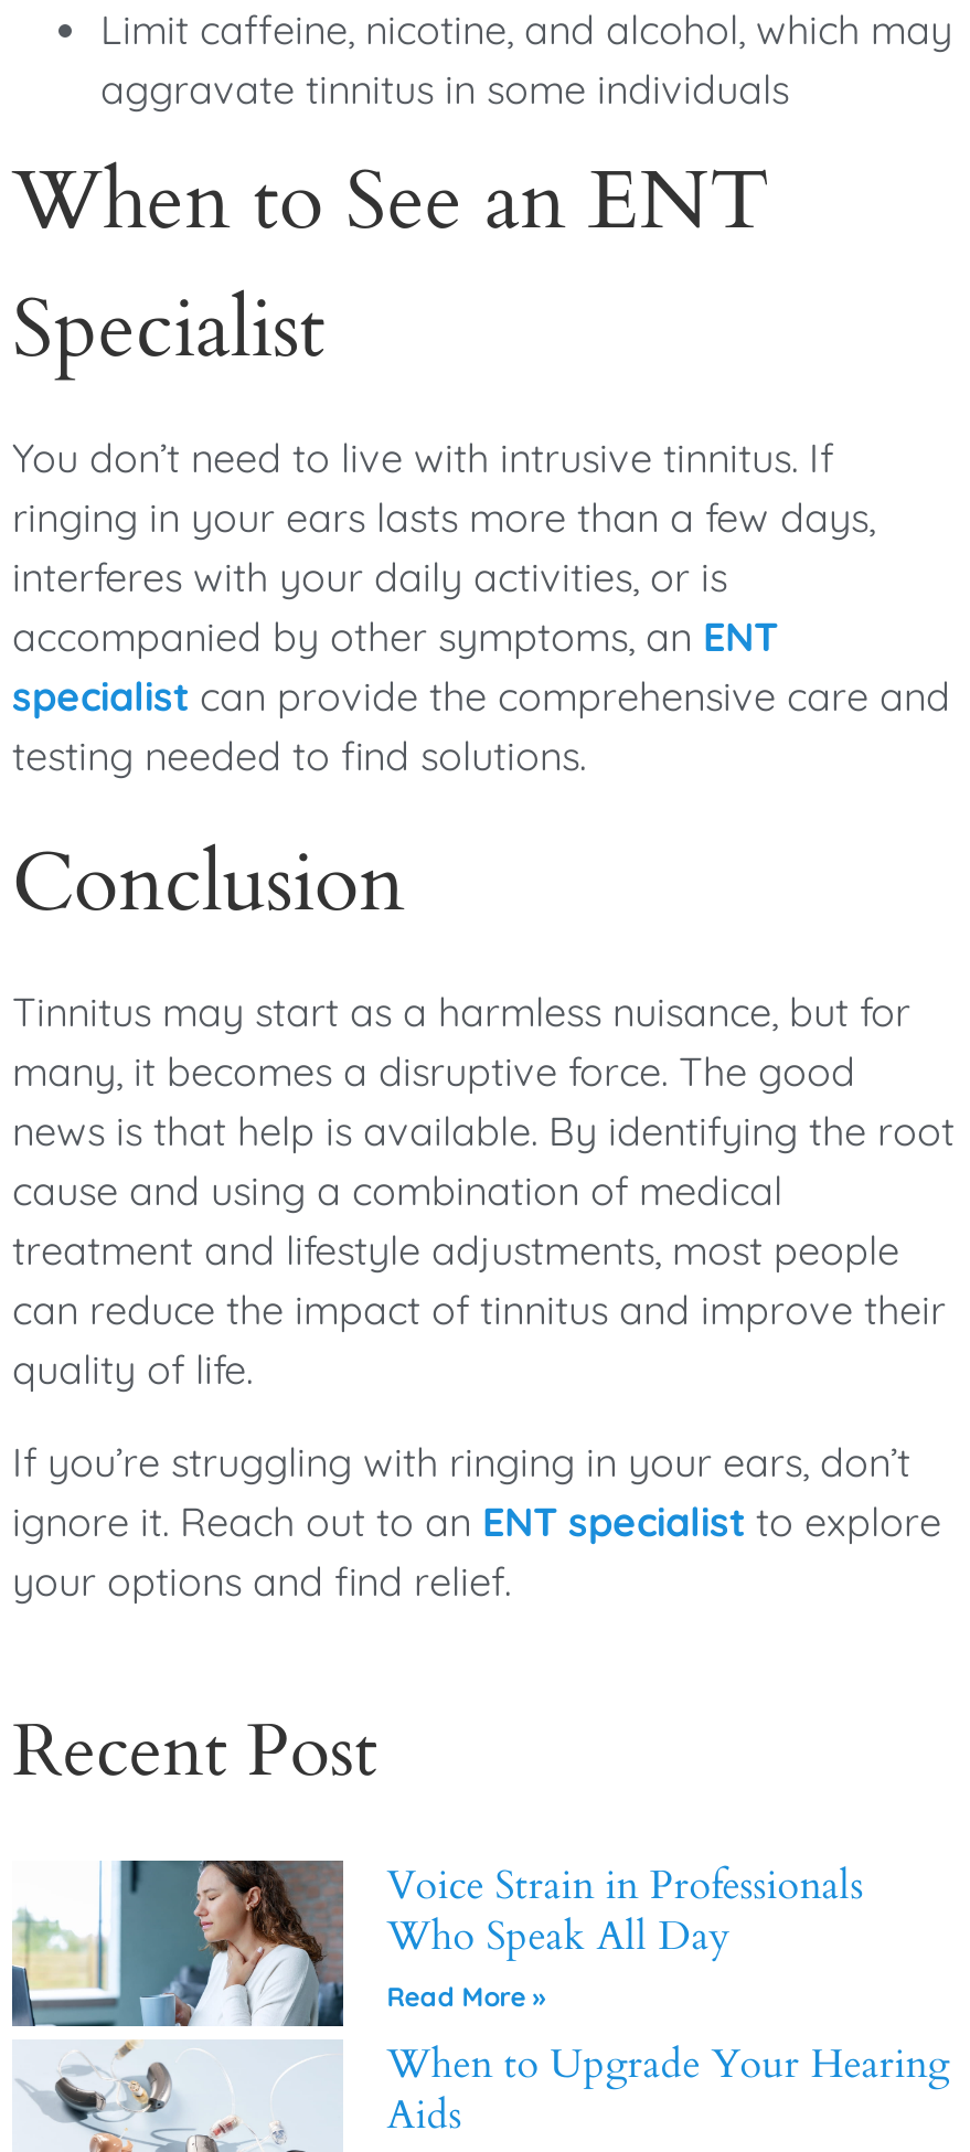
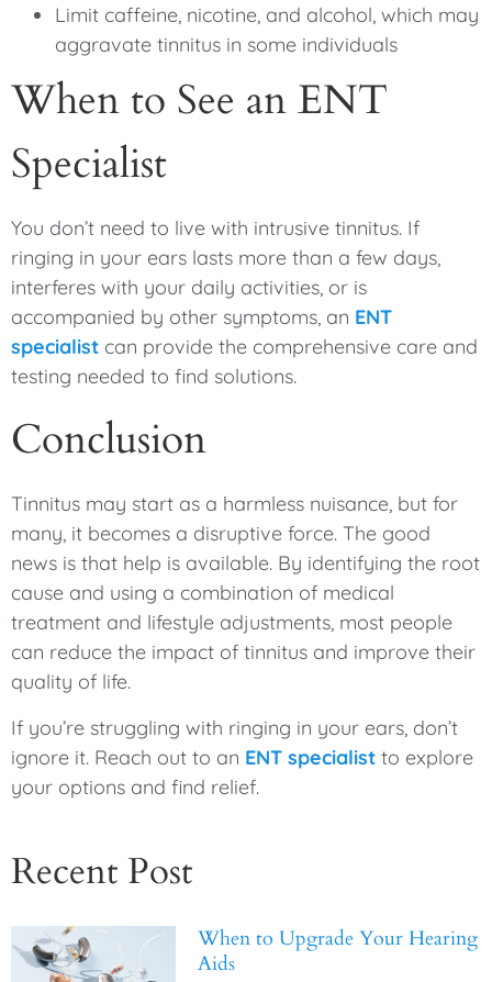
- [image]
- Voice Strain in Professionals
- Who Speak All Day
- Read More »
